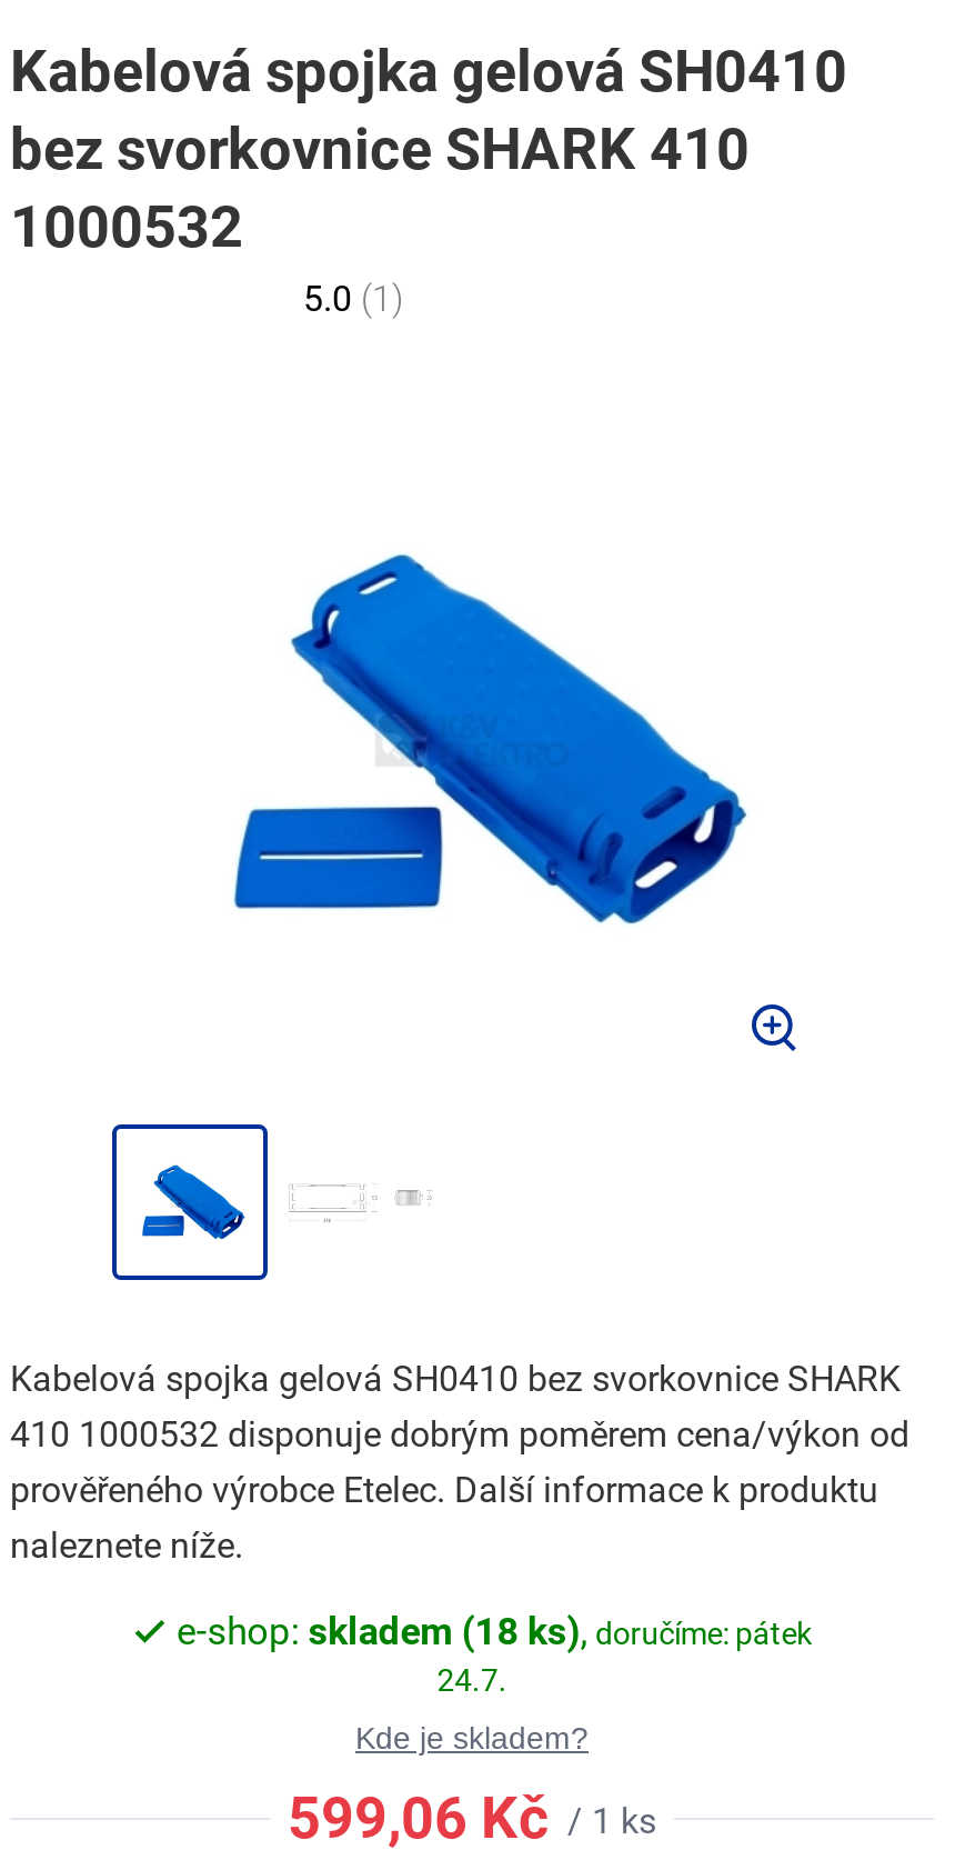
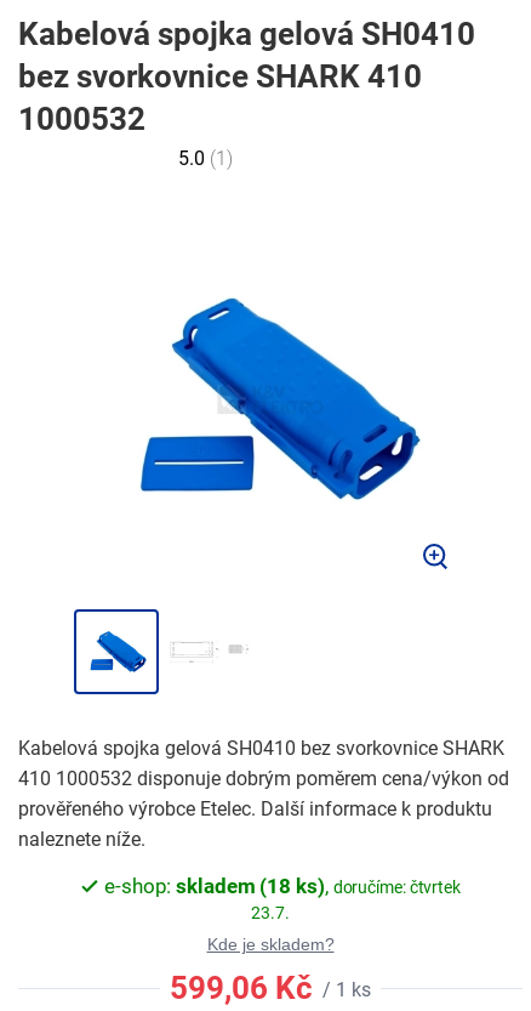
- e-shop: skladem (18 ks), doručíme: pátek
+ e-shop: skladem (18 ks), doručíme: čtvrtek

- 24.7.
+ 23.7.
